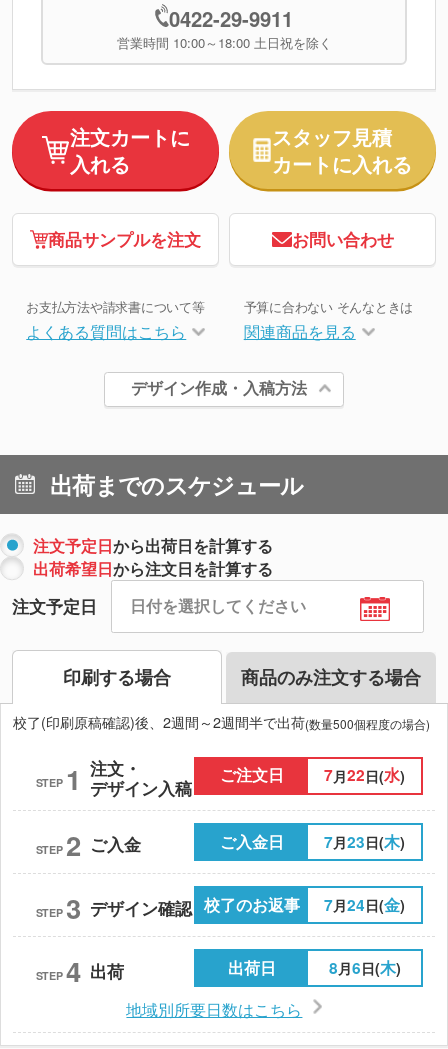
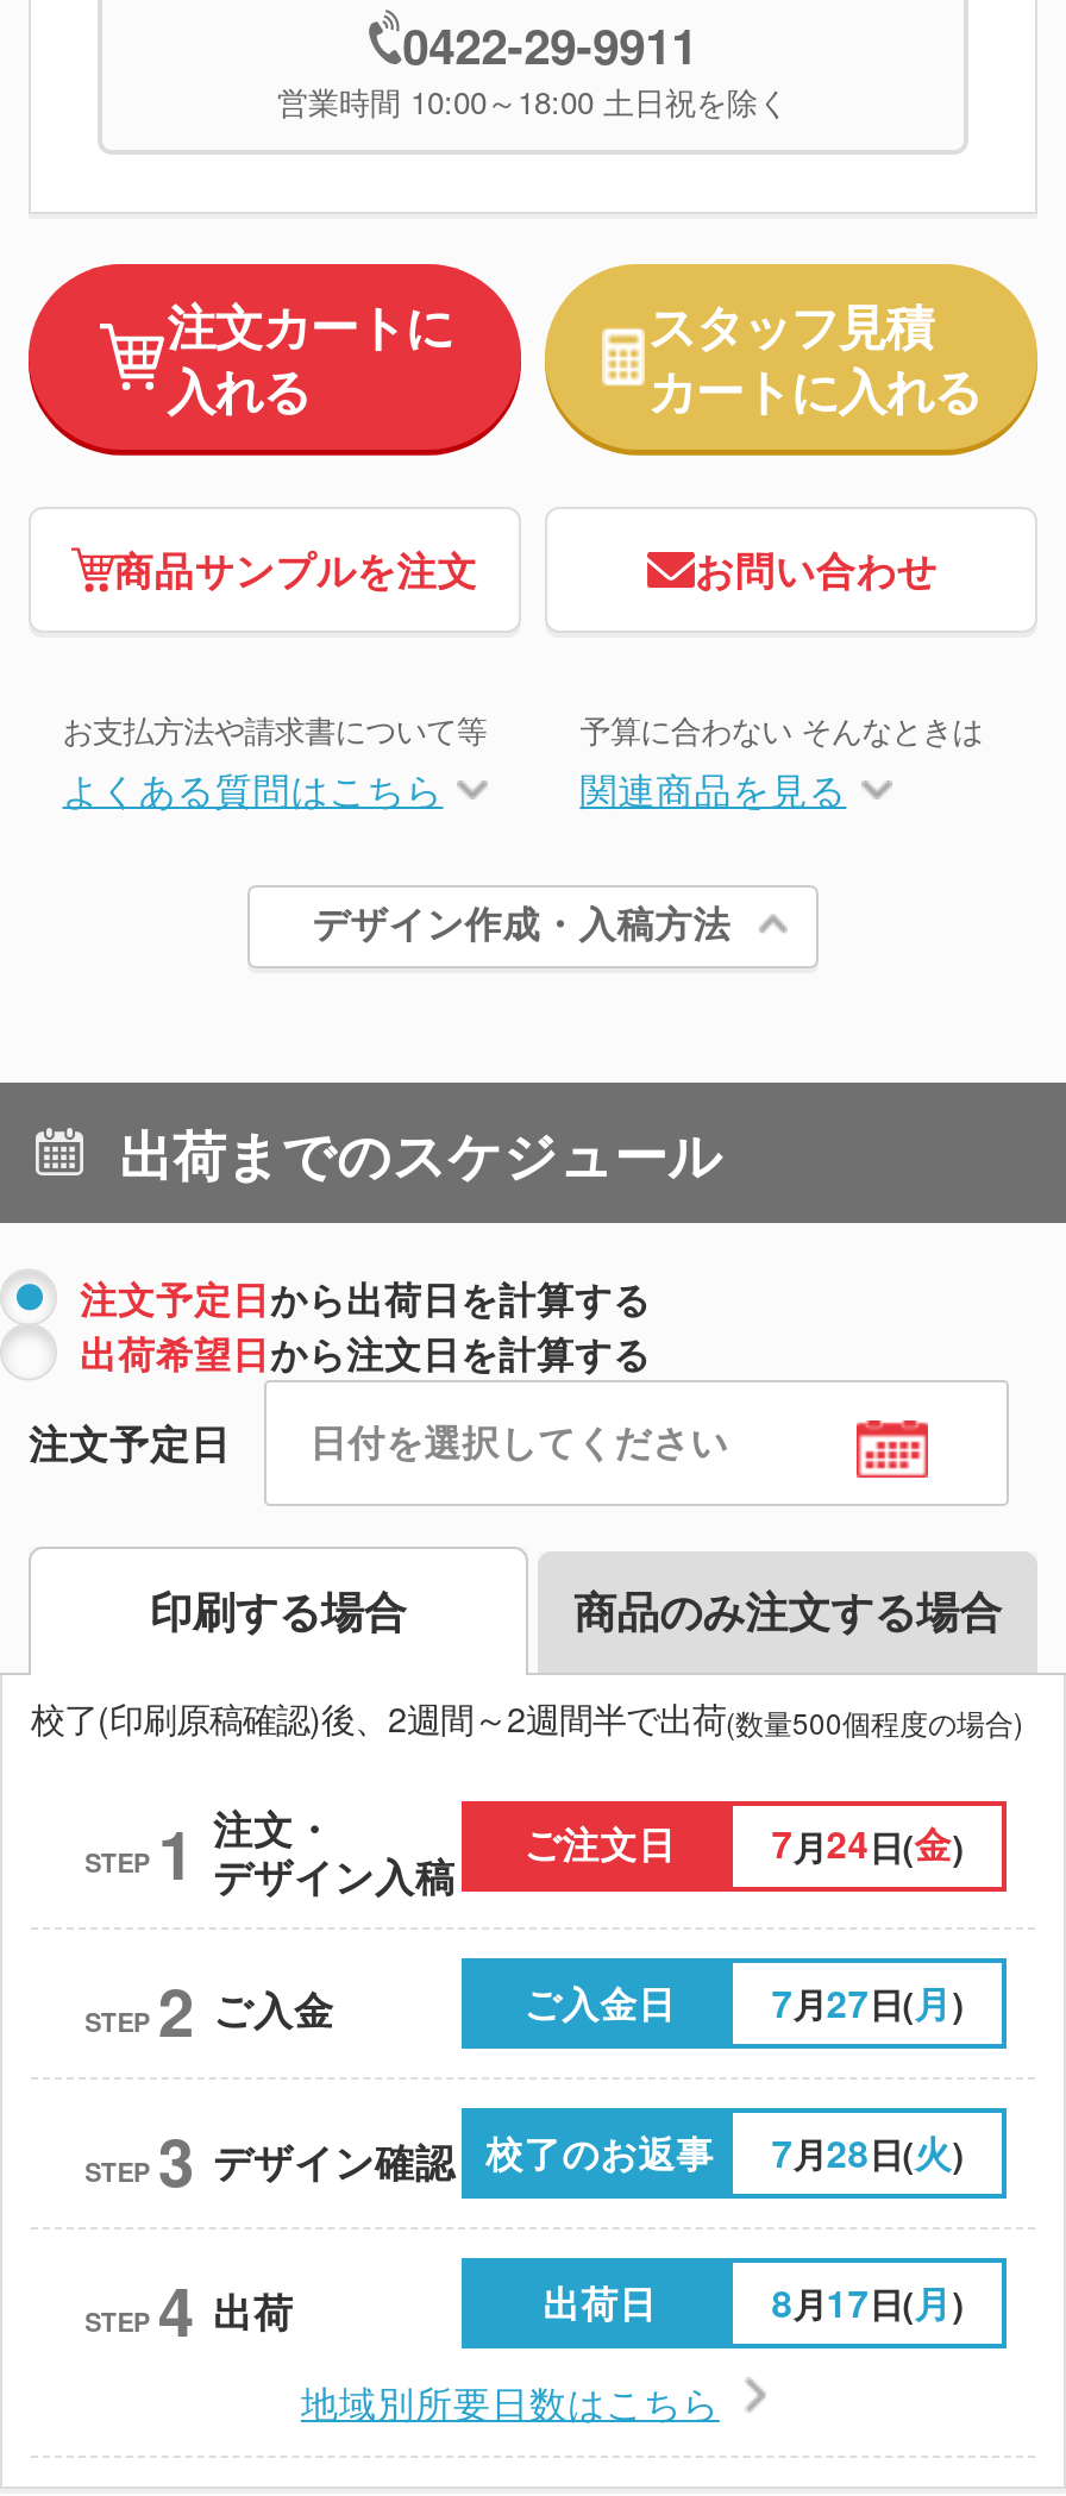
- ご注文日 7月22日(水)
+ ご注文日 7月24日(金)

- 7月23日(木)
+ 7月27日(月)

- 7月24日(金)
+ 7月28日(火)

- 8月6日(木)
+ 8月17日(月)
